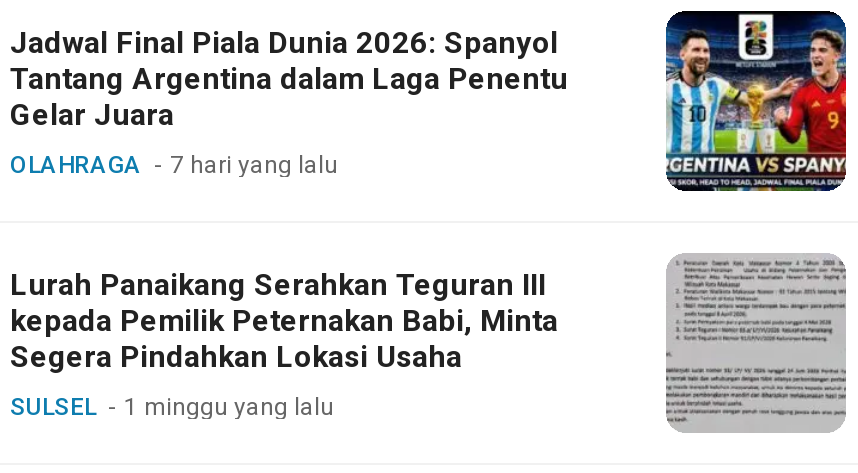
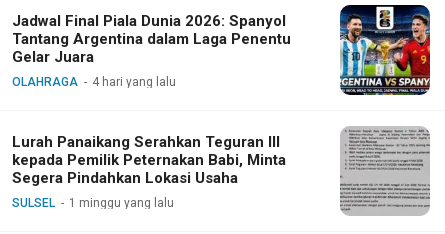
- 7 hari yang lalu
+ 4 hari yang lalu
